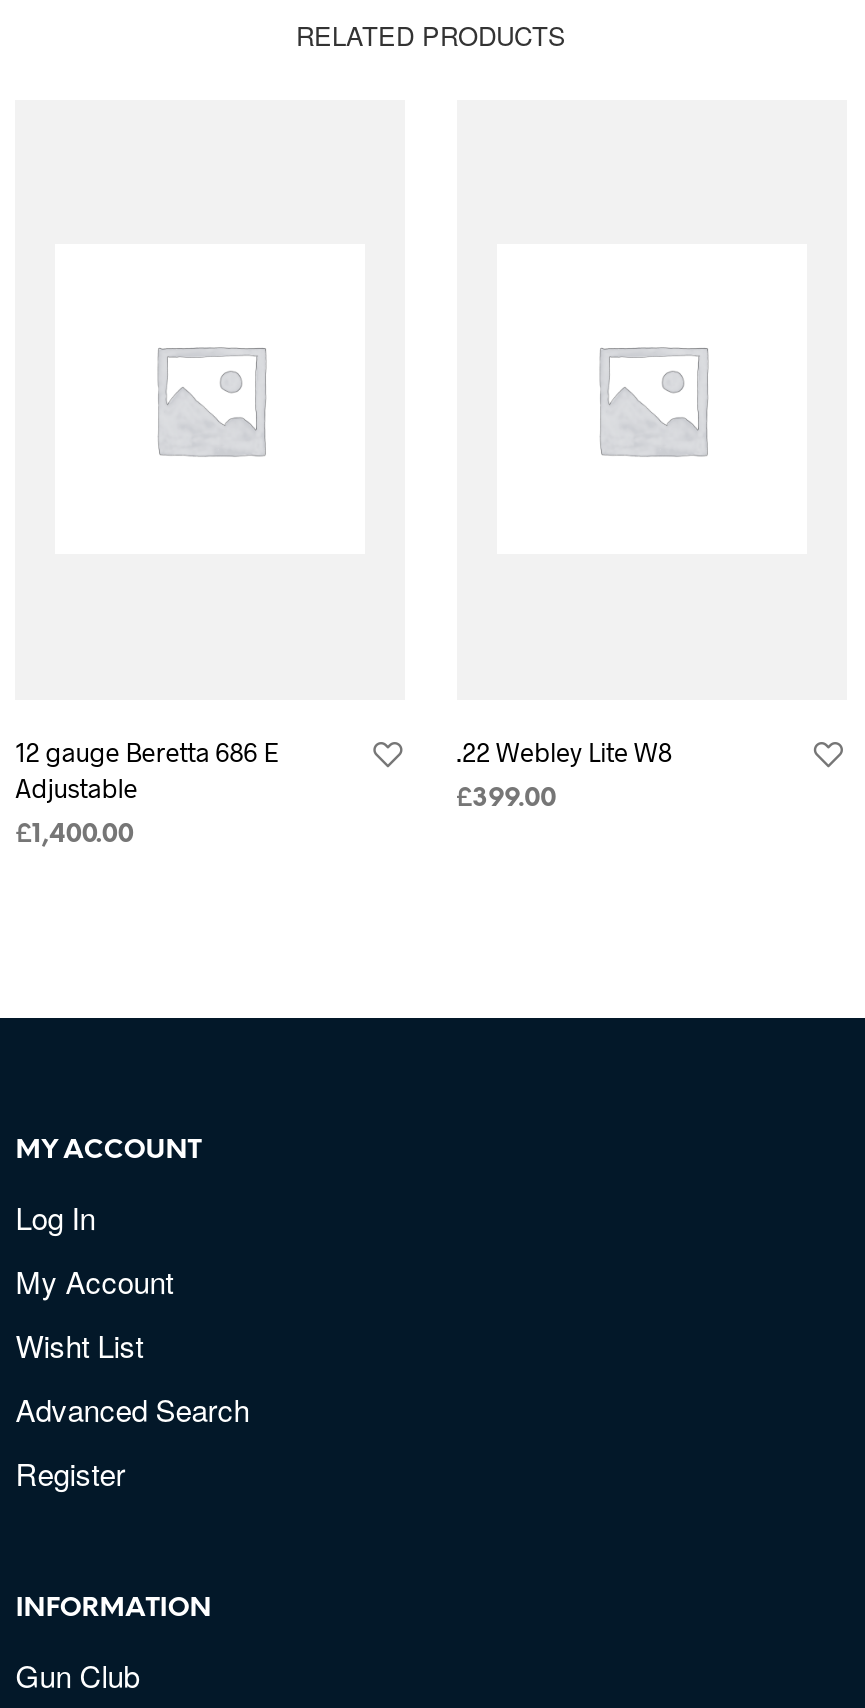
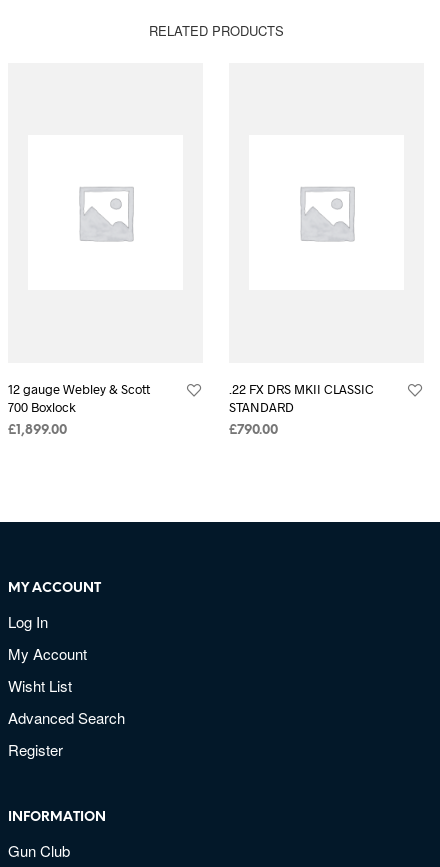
- 12 gauge Beretta 686 E
- Adjustable
+ 12 gauge Webley & Scott
+ 700 Boxlock

- .22 Webley Lite W8
+ .22 FX DRS MKII CLASSIC
+ STANDARD

- £399.00
+ £790.00

- £1,400.00
+ £1,899.00
